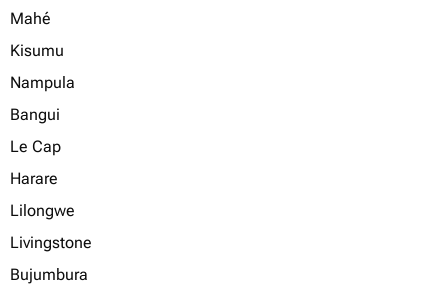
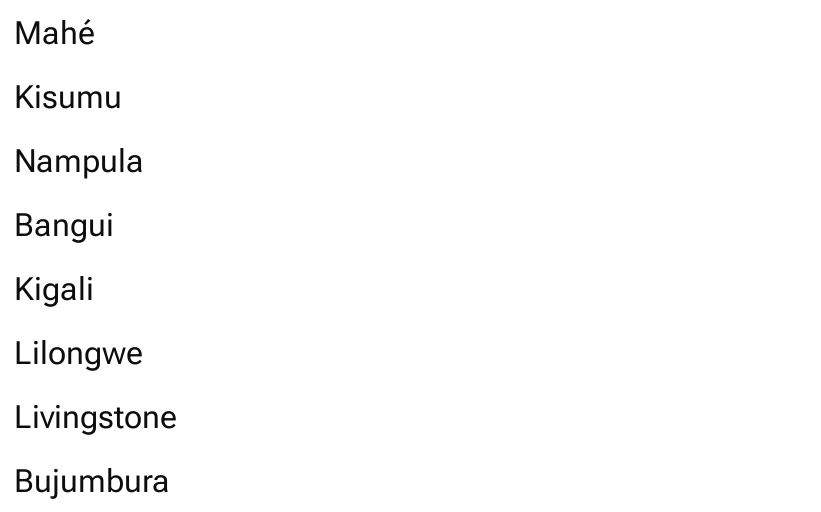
- Le Cap
- Harare
+ Kigali
